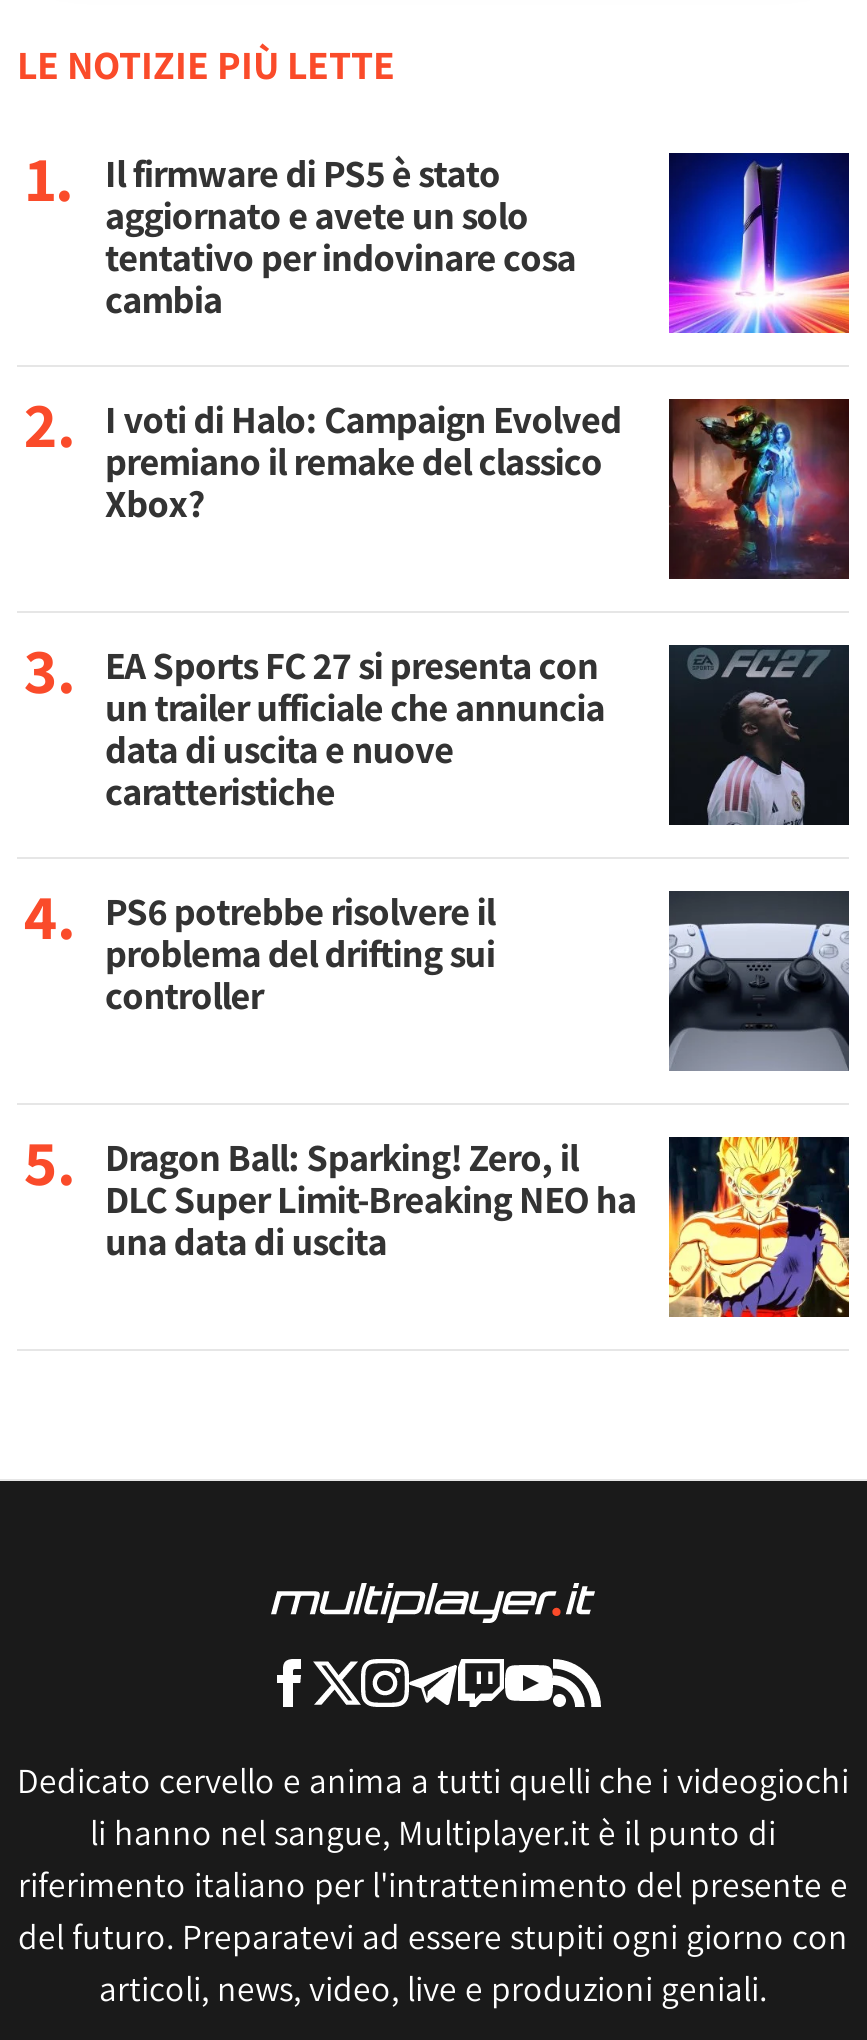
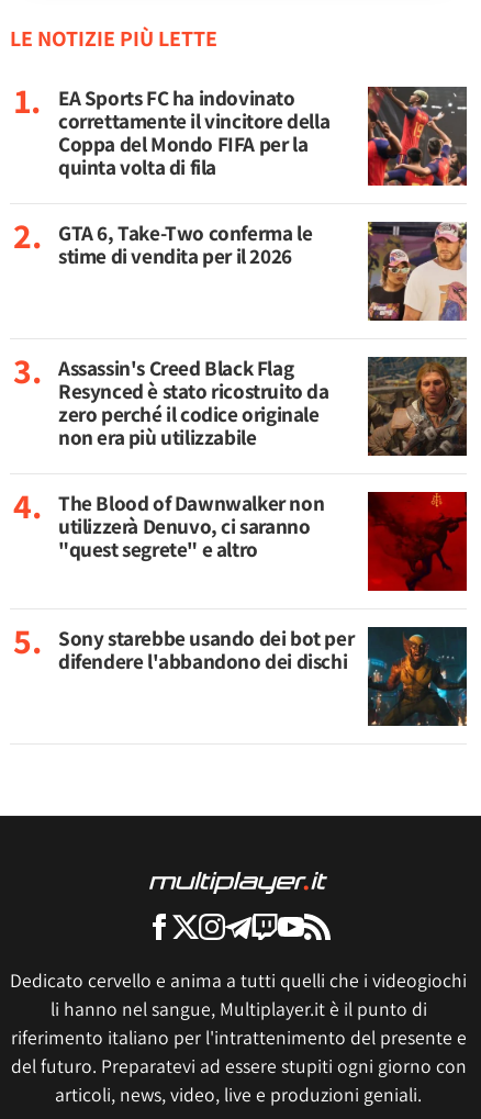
- Il firmware di PS5 è stato
- aggiornato e avete un solo
- tentativo per indovinare cosa
- cambia
+ EA Sports FC ha indovinato
+ correttamente il vincitore della
+ Coppa del Mondo FIFA per la
+ quinta volta di fila

- [image]
+ [image]

- I voti di Halo: Campaign Evolved
- premiano il remake del classico
- Xbox?
+ GTA 6, Take-Two conferma le
+ stime di vendita per il 2026

- [image]
+ [image]

- [image]
- EA Sports FC 27 si presenta con
- un trailer ufficiale che annuncia
- data di uscita e nuove
- caratteristiche
+ [image]
+ Assassin's Creed Black Flag
+ Resynced è stato ricostruito da
+ zero perché il codice originale
+ non era più utilizzabile

- PS6 potrebbe risolvere il
- problema del drifting sui
- controller
+ The Blood of Dawnwalker non
+ utilizzerà Denuvo, ci saranno
+ "quest segrete" e altro

- [image]
+ [image]

- [image]
- Dragon Ball: Sparking! Zero, il
- DLC Super Limit-Breaking NEO ha
- una data di uscita
+ [image]
+ Sony starebbe usando dei bot per
+ difendere l'abbandono dei dischi
